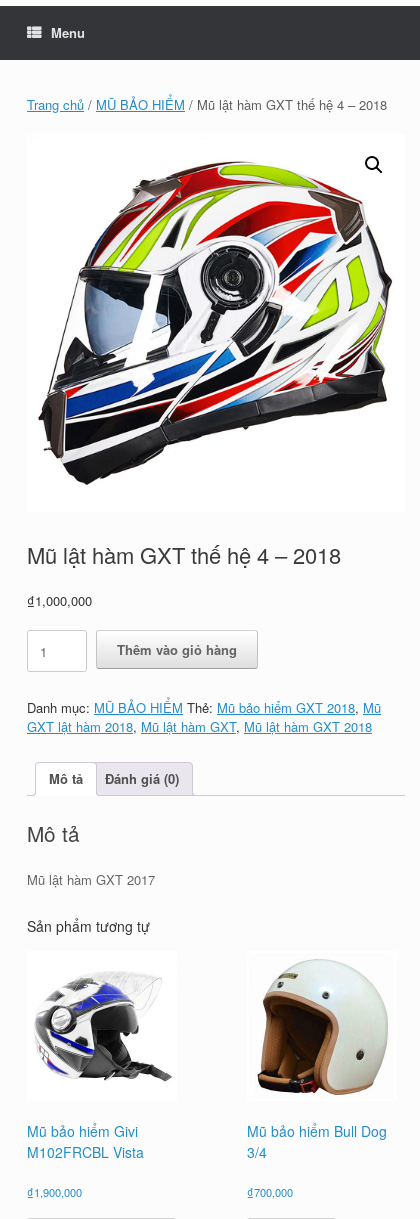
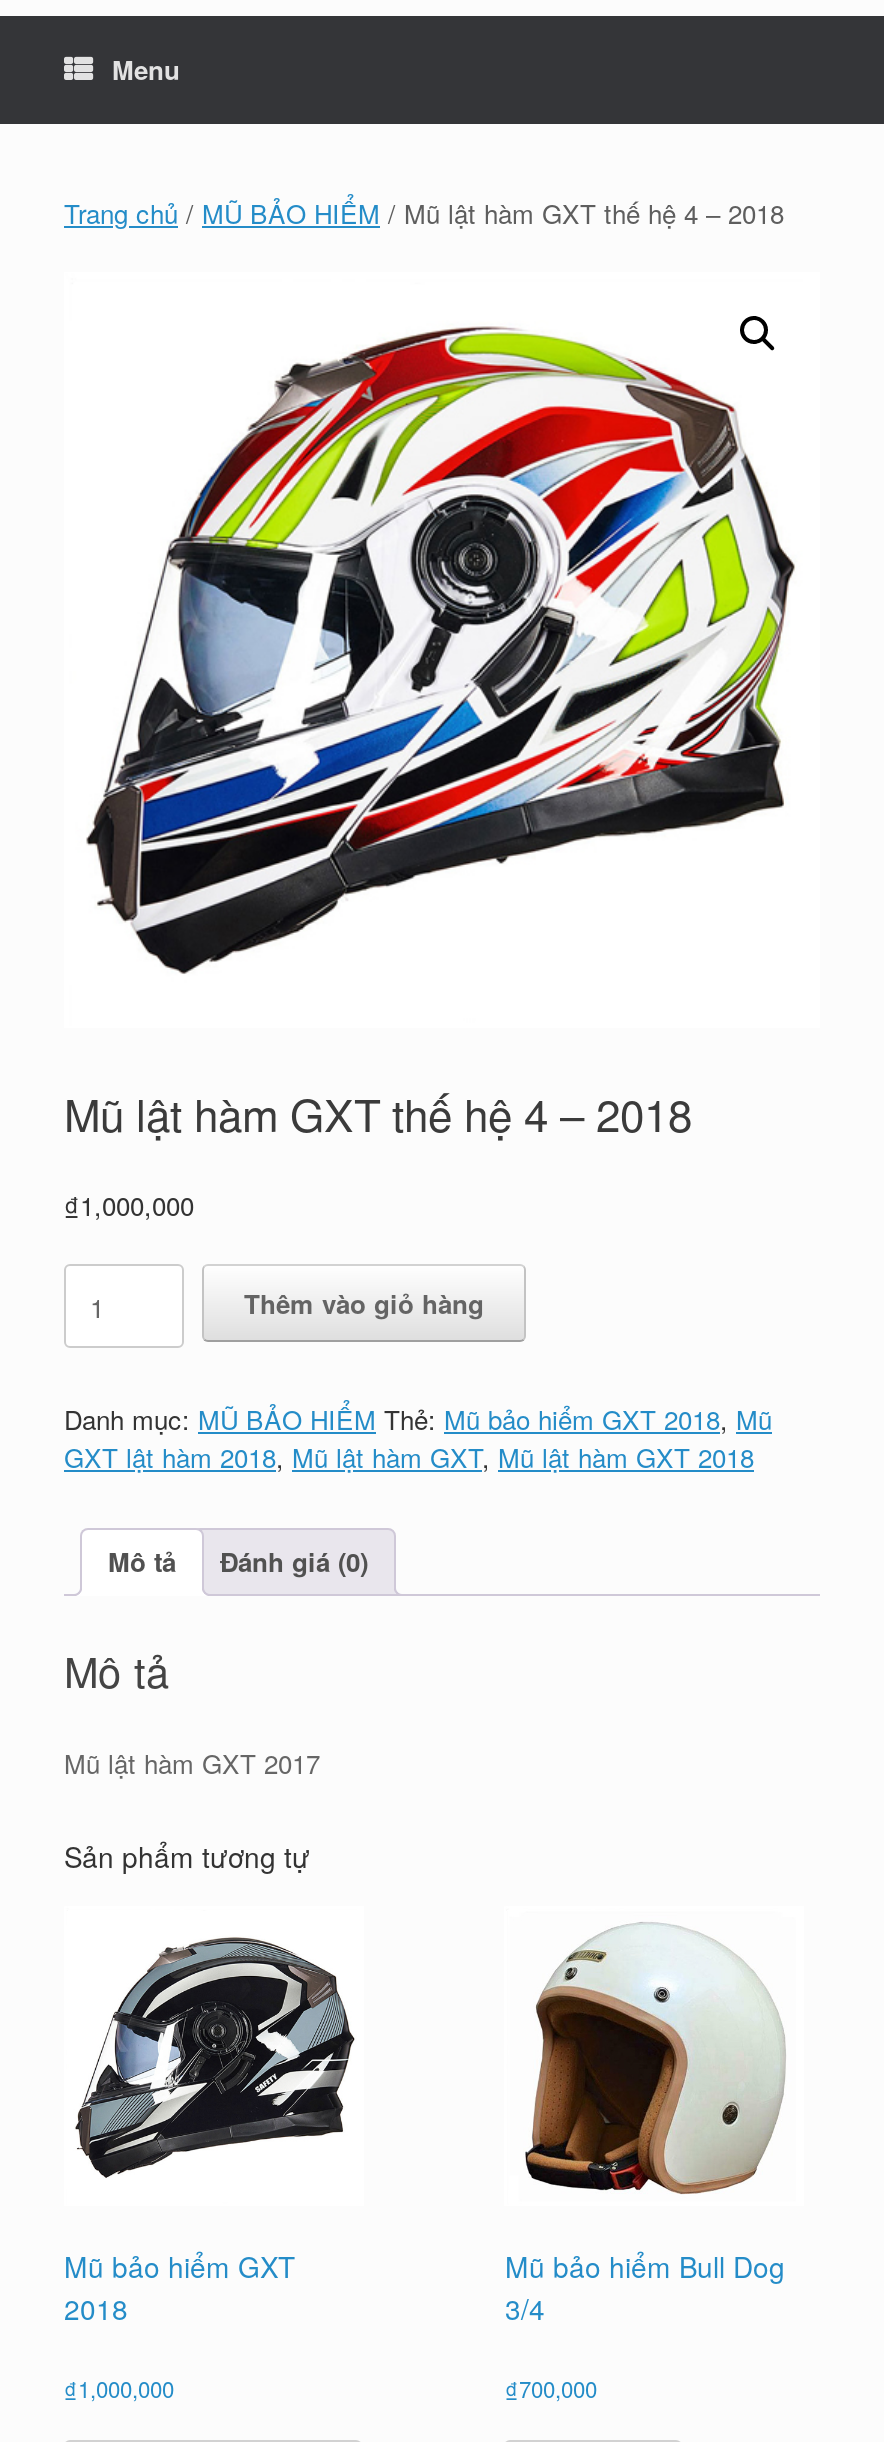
- [image]
- Mũ bảo hiểm Givi
- M102FRCBL Vista
+ [image]
+ Mũ bảo hiểm GXT
+ 2018

- ₫1,900,000
+ ₫1,000,000
